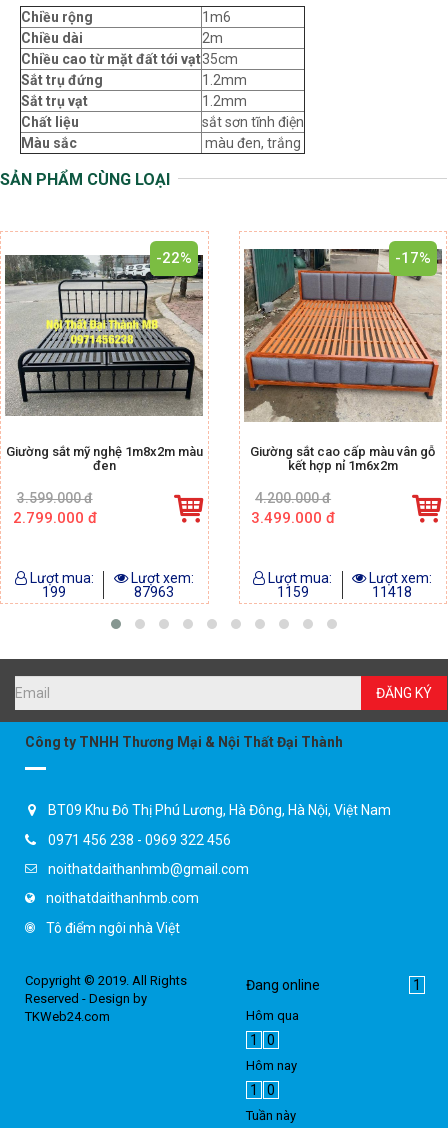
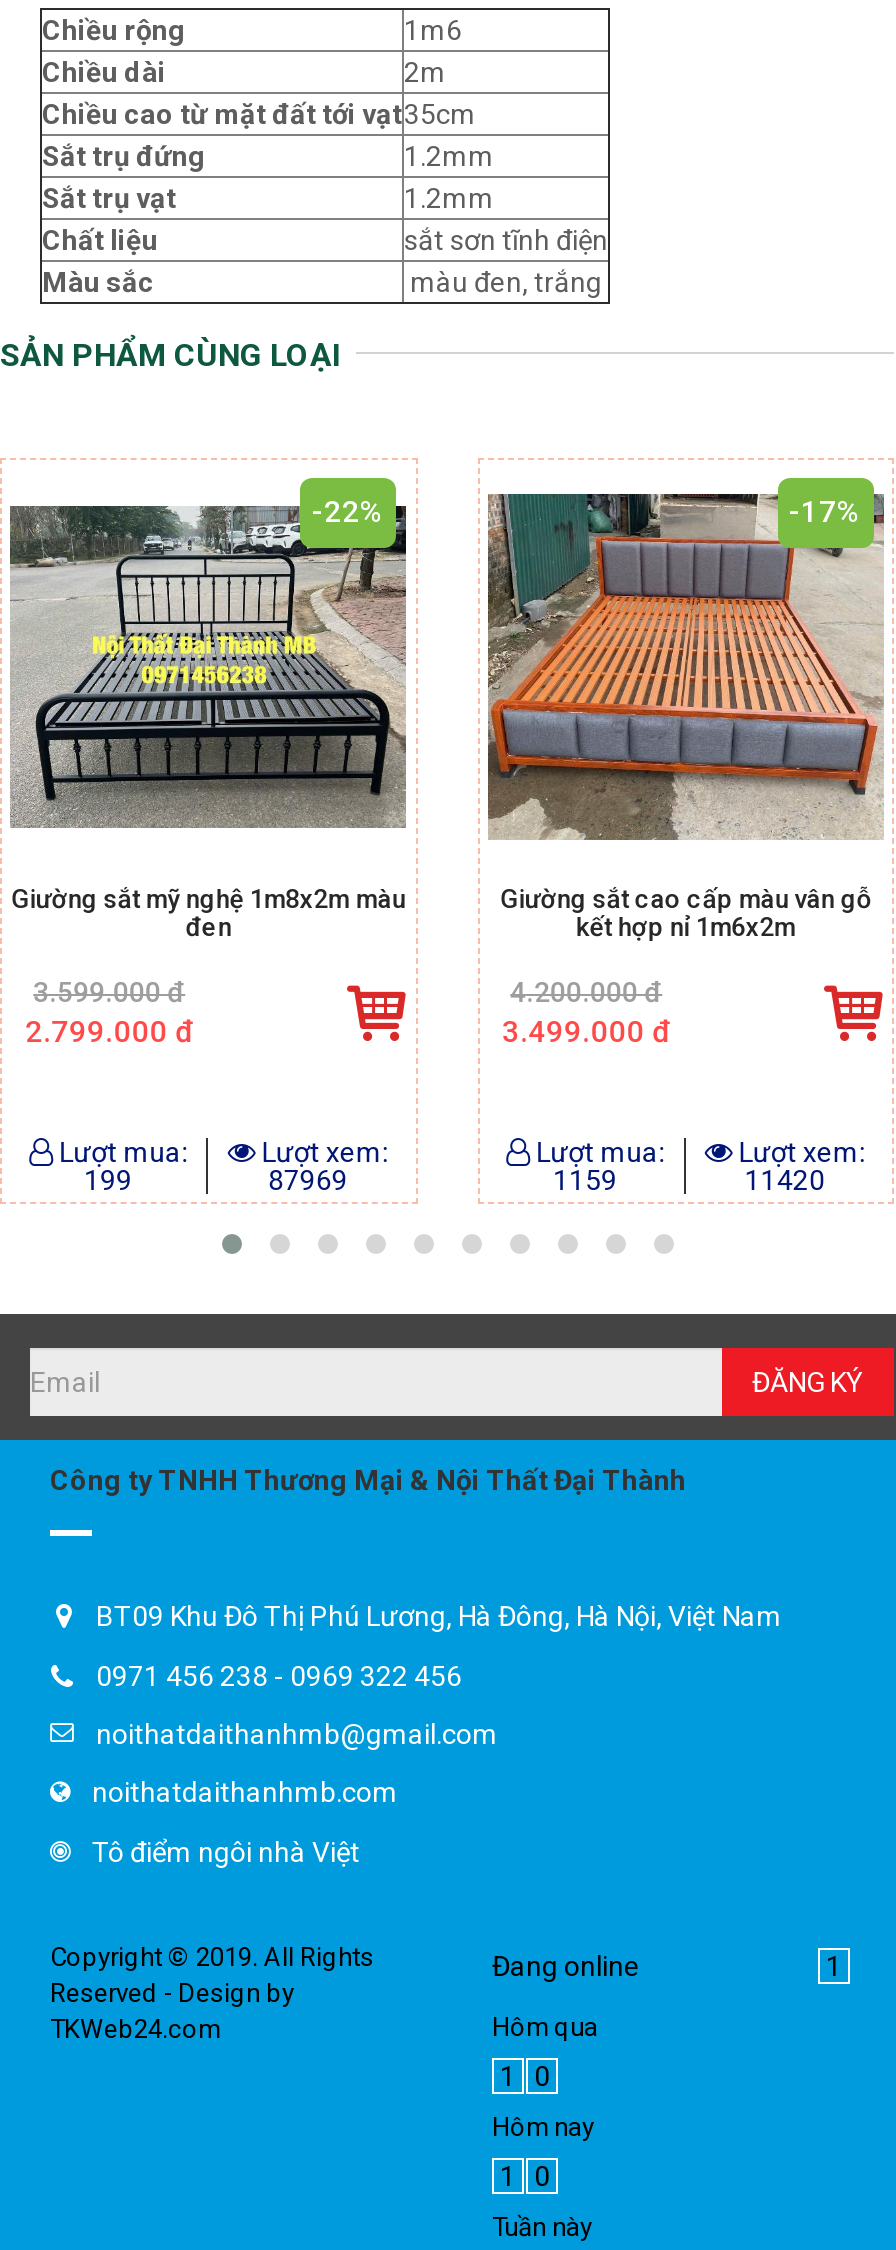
- 87963
+ 87969

- 11418
+ 11420
